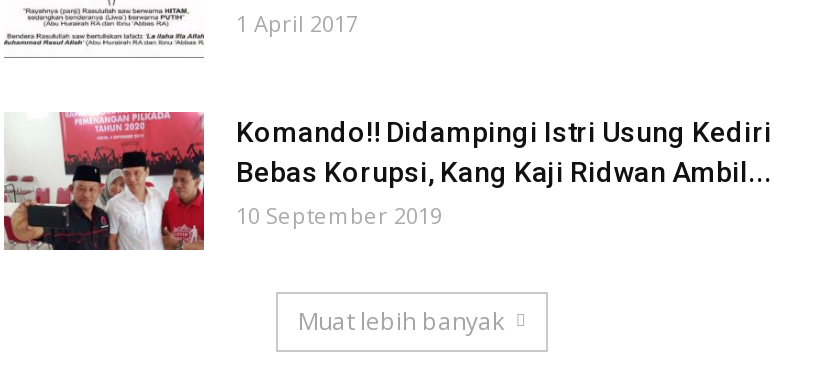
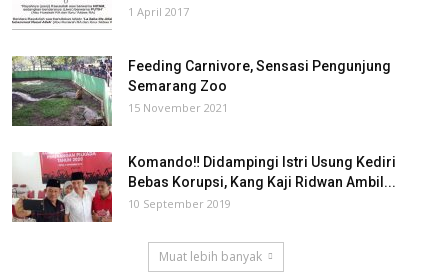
+ [image]
+ Feeding Carnivore, Sensasi Pengunjung
+ Semarang Zoo
+ 15 November 2021
